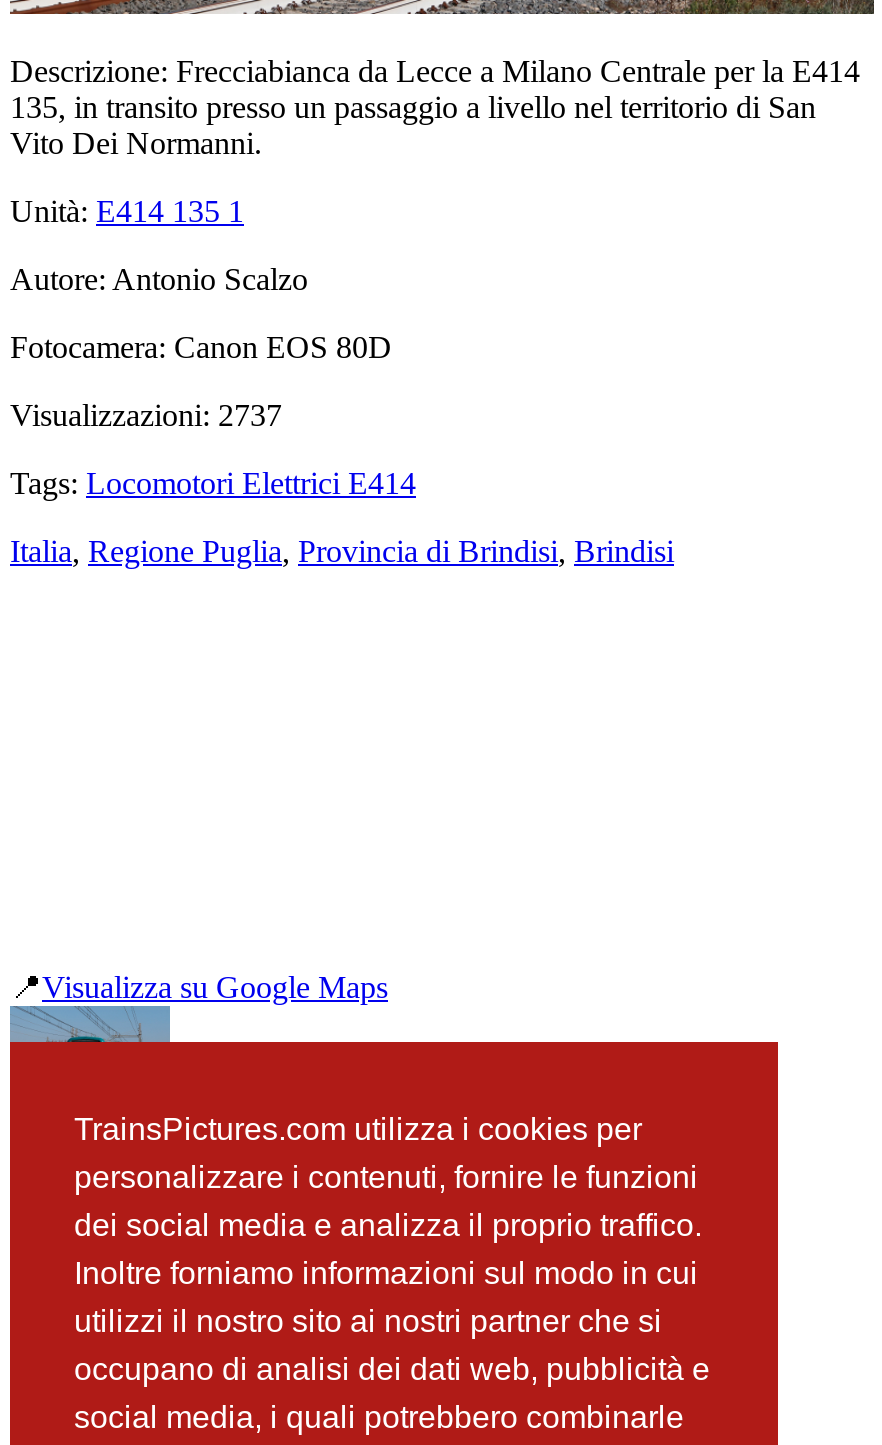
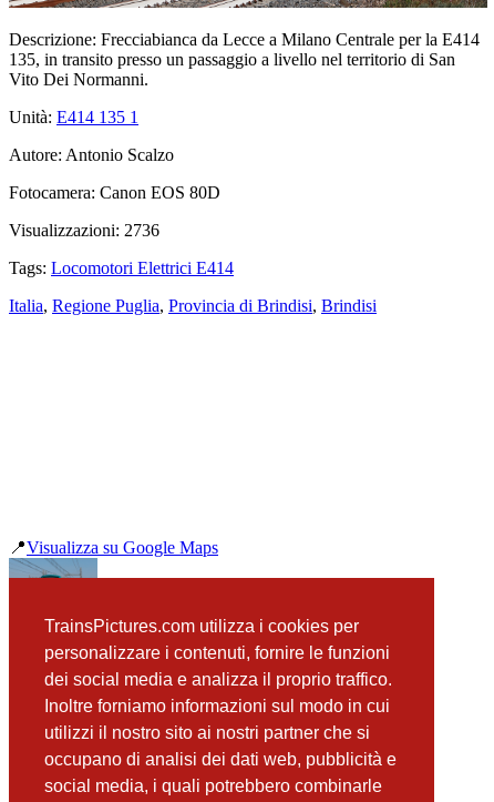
- Visualizzazioni: 2737
+ Visualizzazioni: 2736
